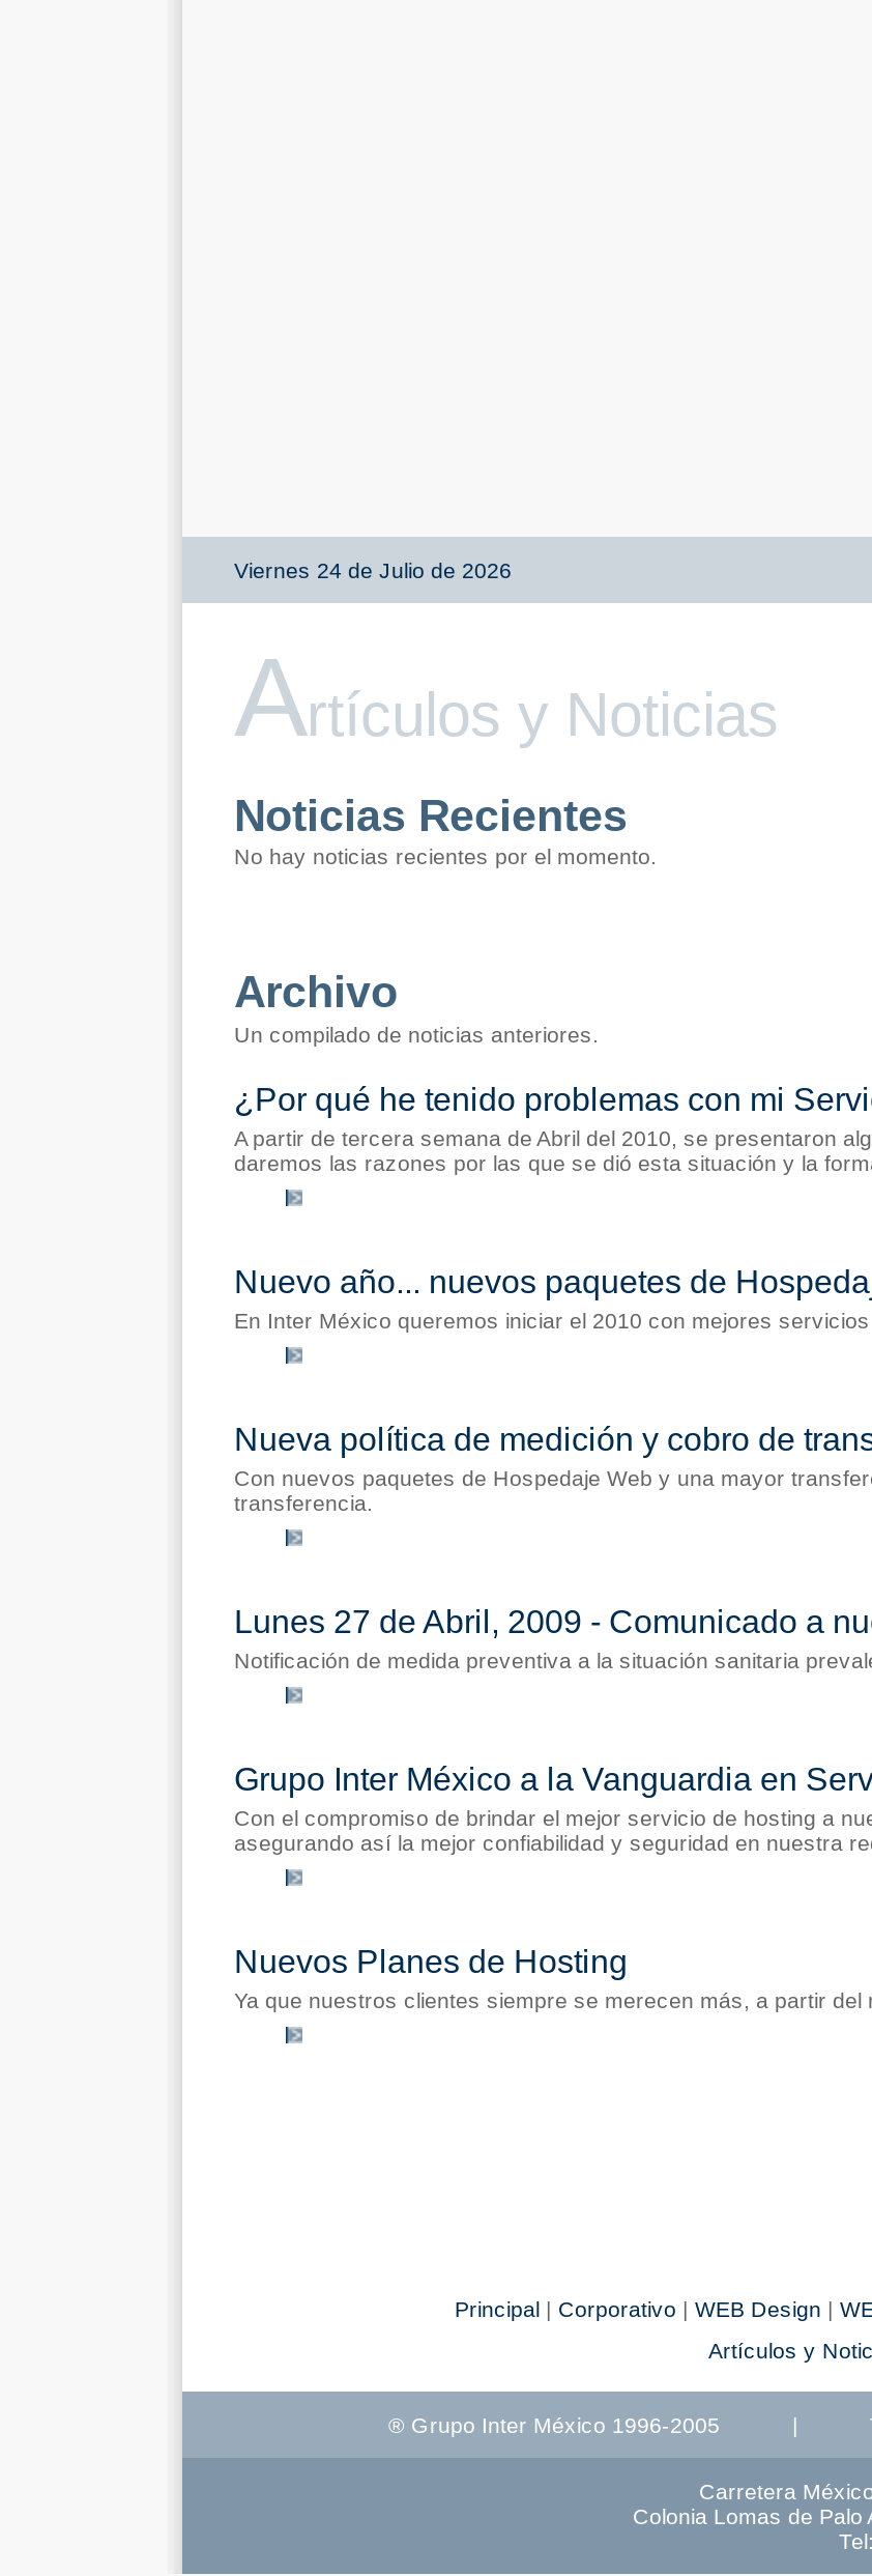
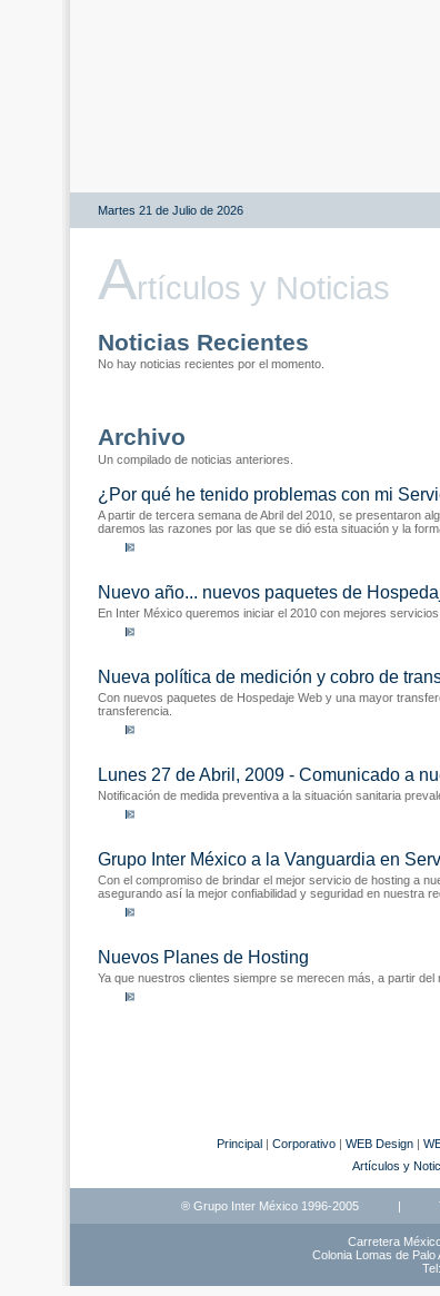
- Viernes 24 de Julio de 2026
+ Martes 21 de Julio de 2026
